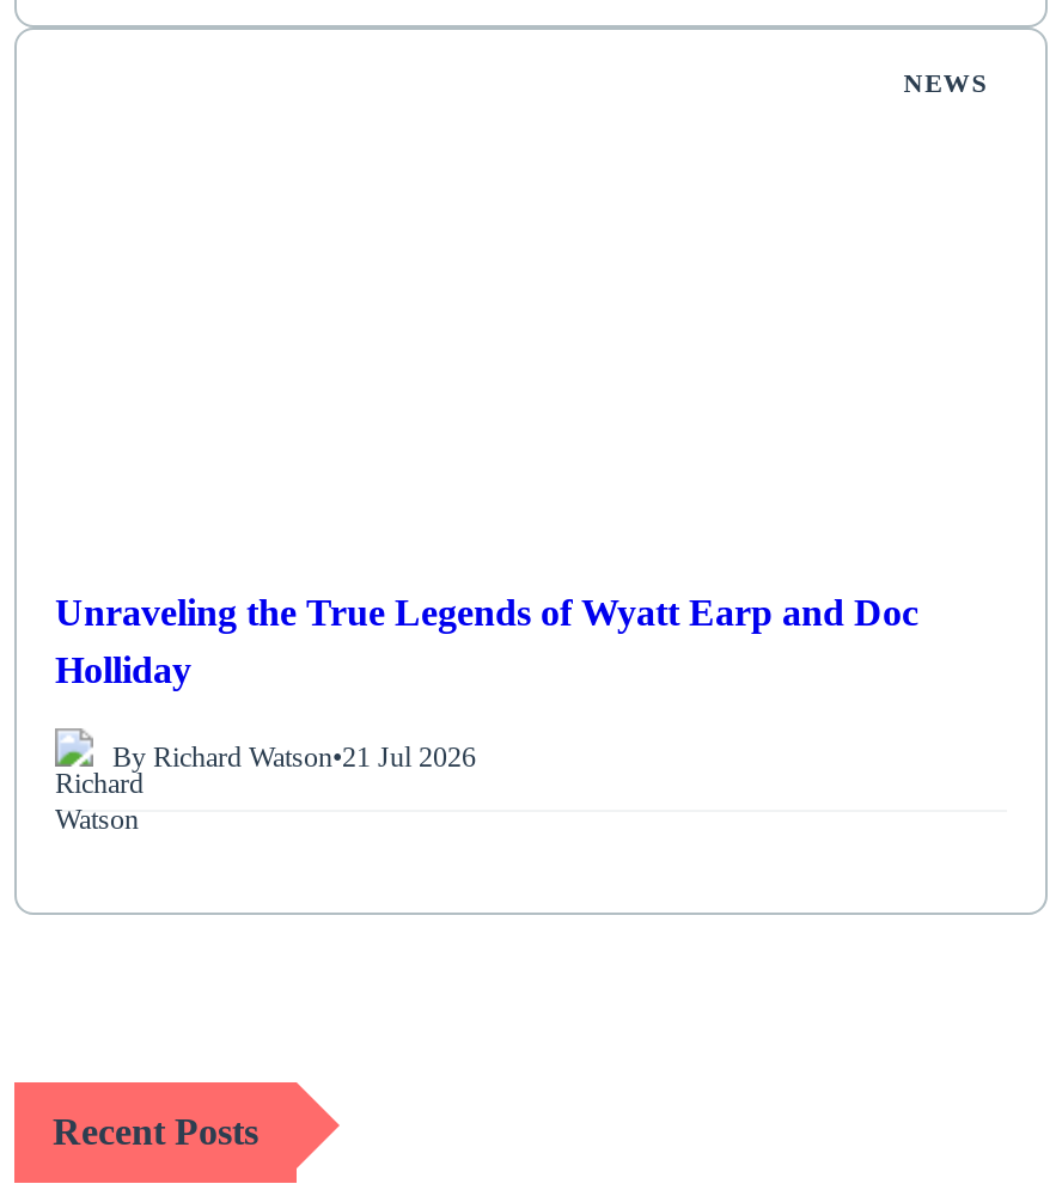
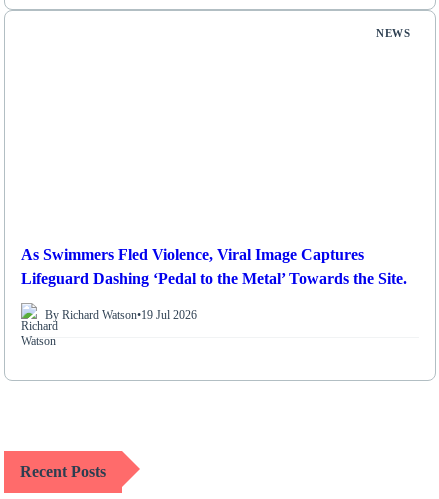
- Unraveling the True Legends of Wyatt Earp and Doc
- Holliday
+ As Swimmers Fled Violence, Viral Image Captures
+ Lifeguard Dashing ‘Pedal to the Metal’ Towards the Site.

- By Richard Watson•21 Jul 2026
+ By Richard Watson•19 Jul 2026
